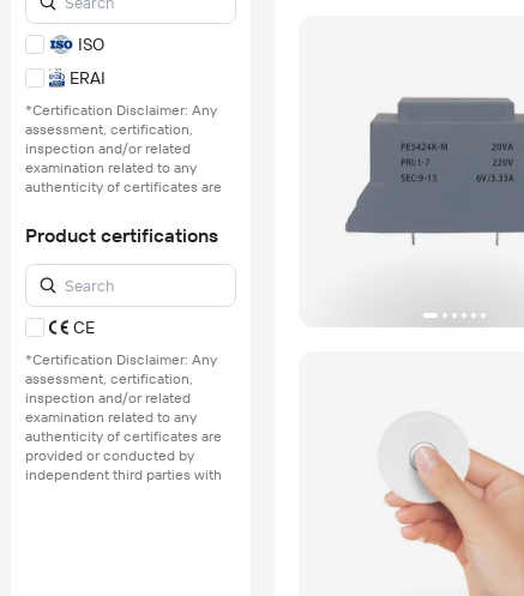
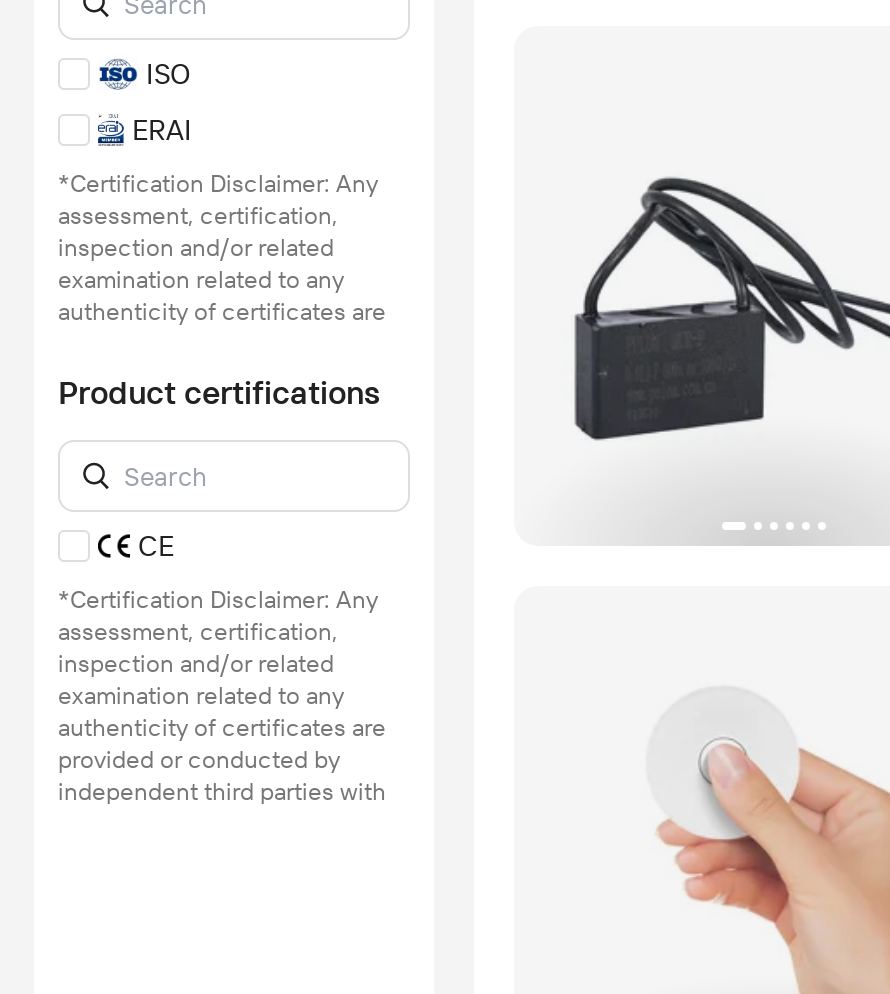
- [image]
+ [image]
